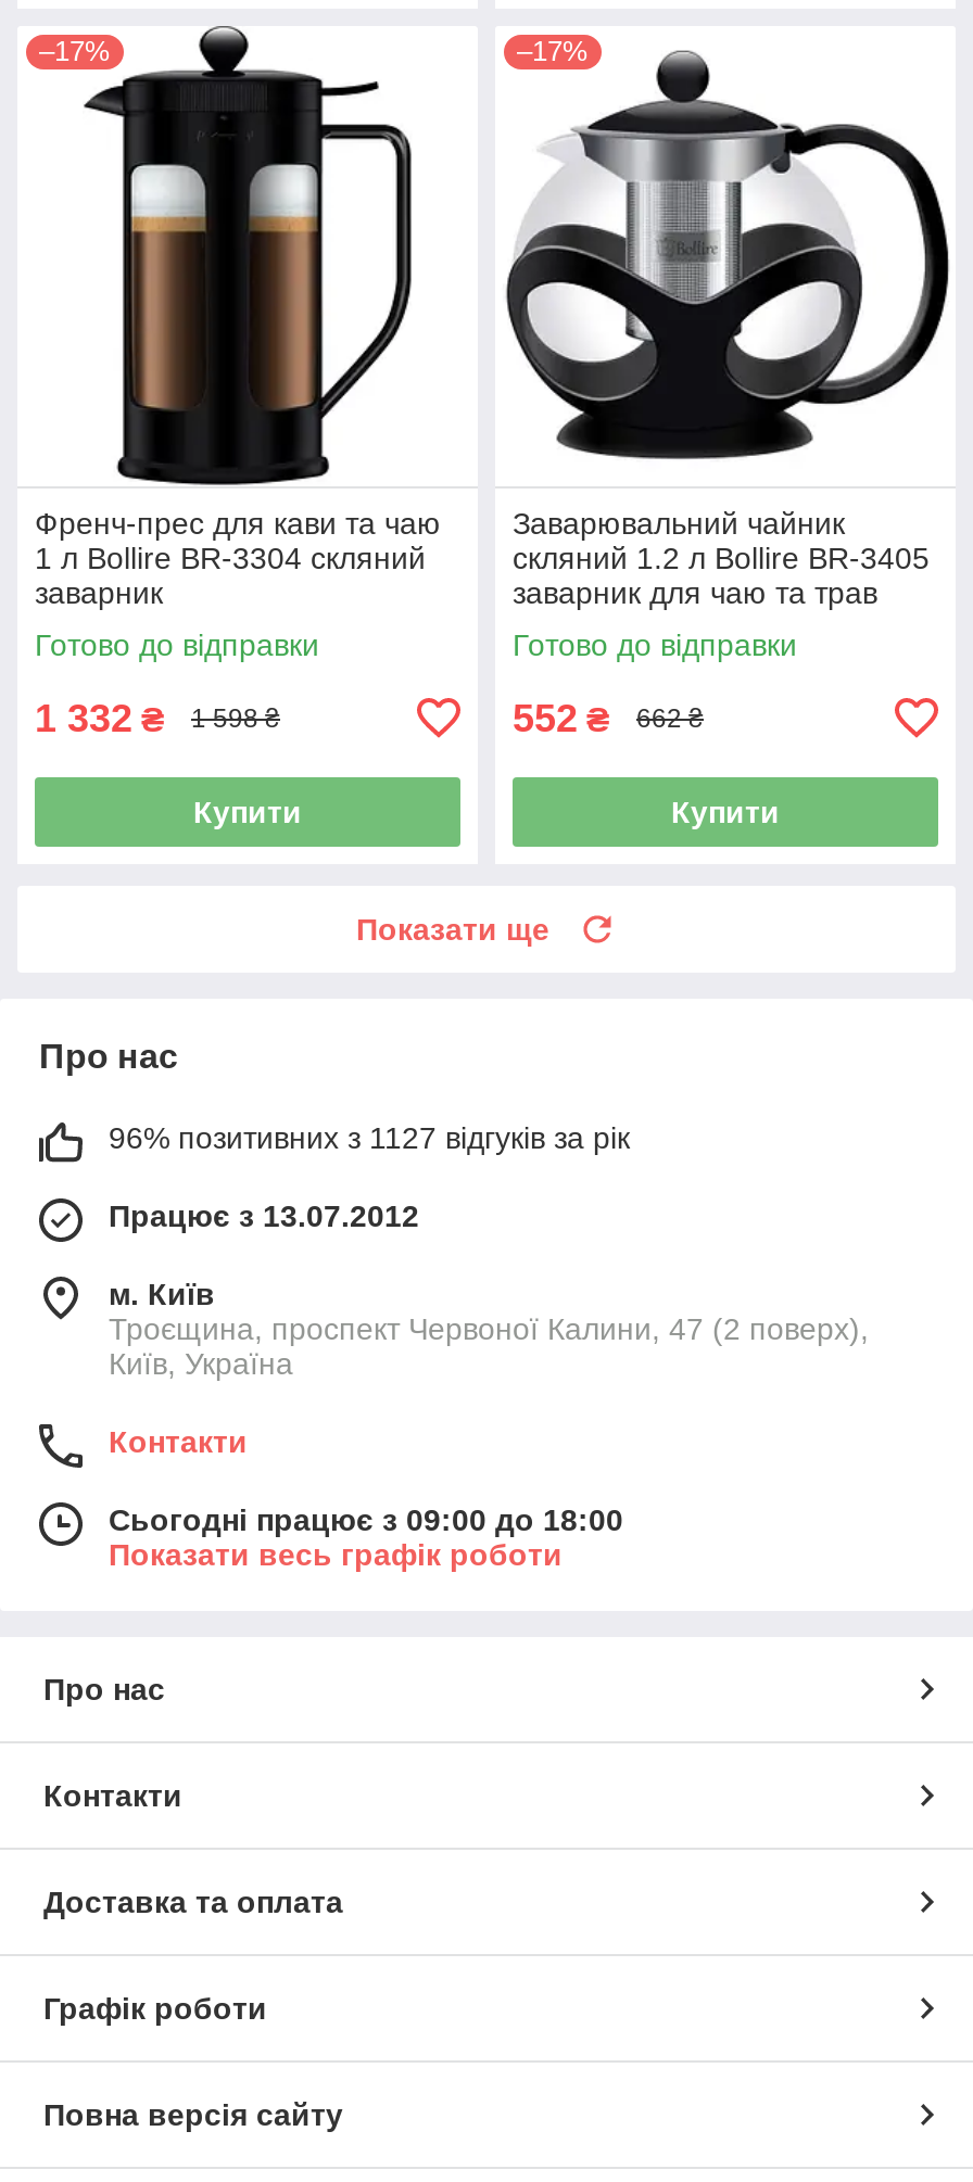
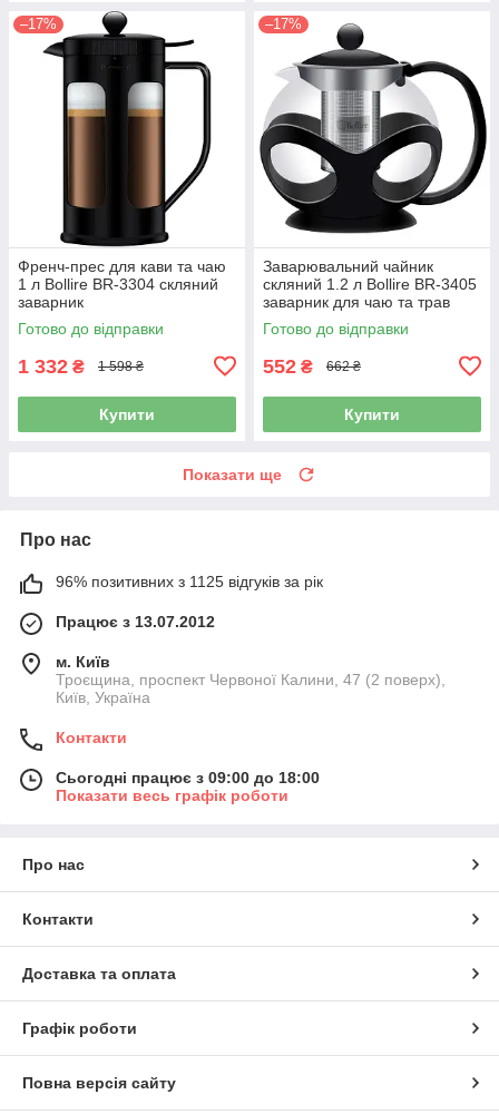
- 96% позитивних з 1127 відгуків за рік
+ 96% позитивних з 1125 відгуків за рік
